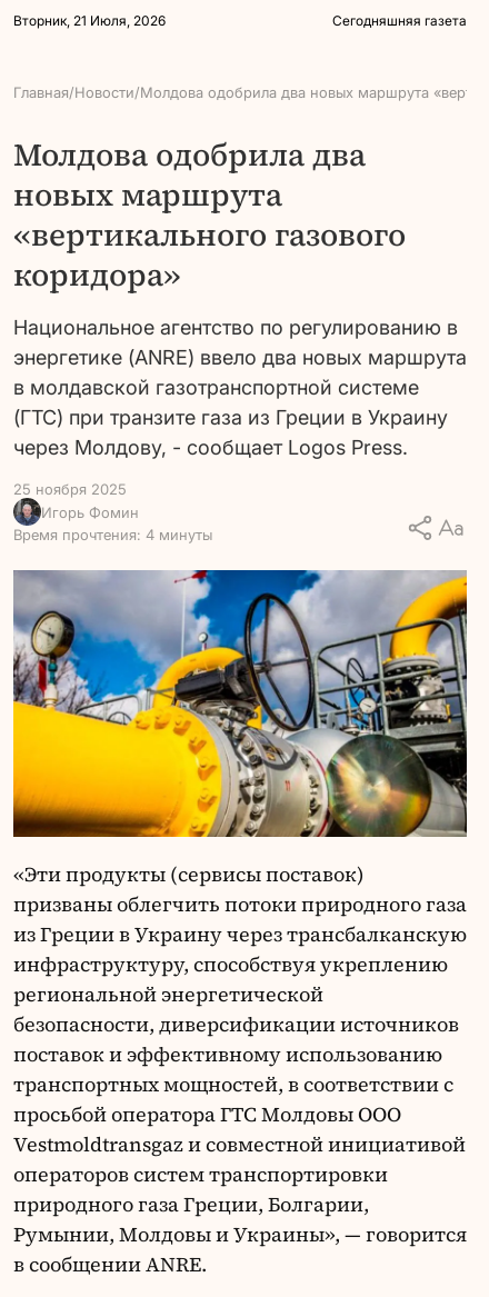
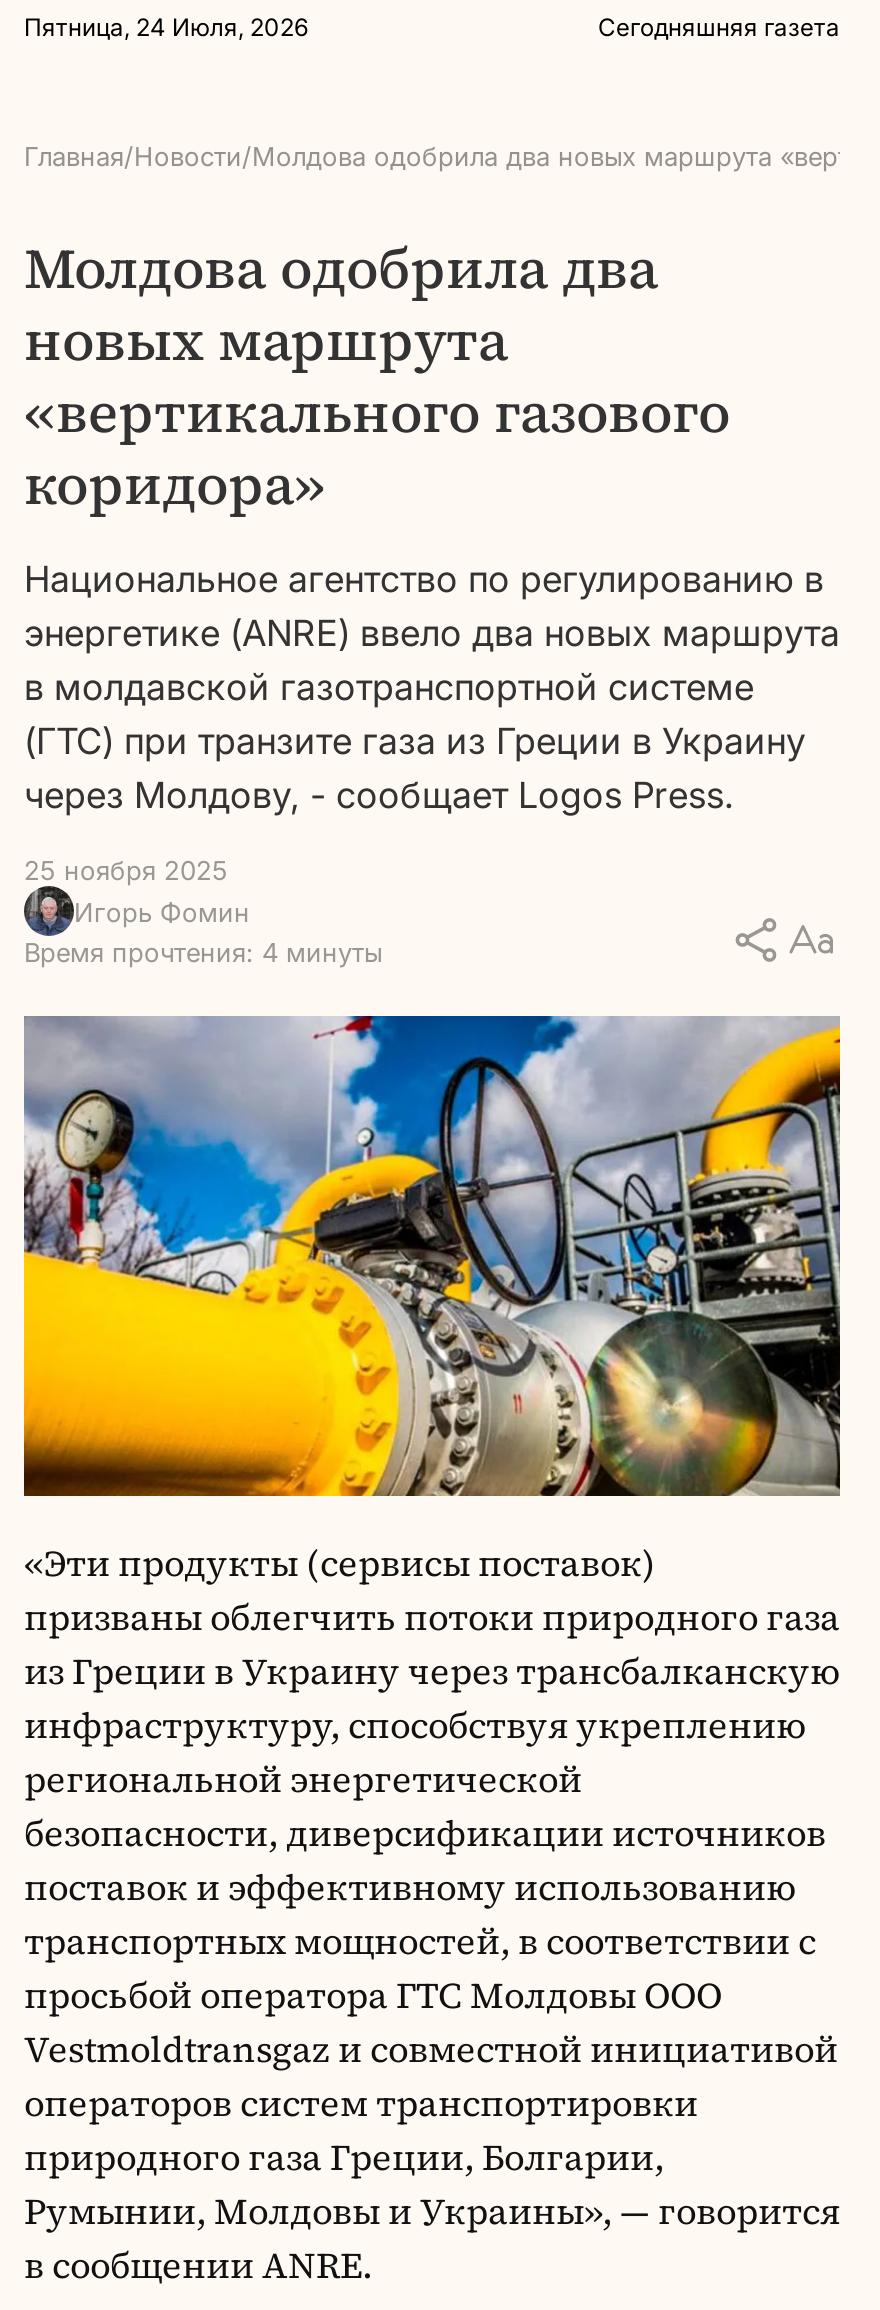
- Вторник, 21 Июля, 2026
+ Пятница, 24 Июля, 2026
